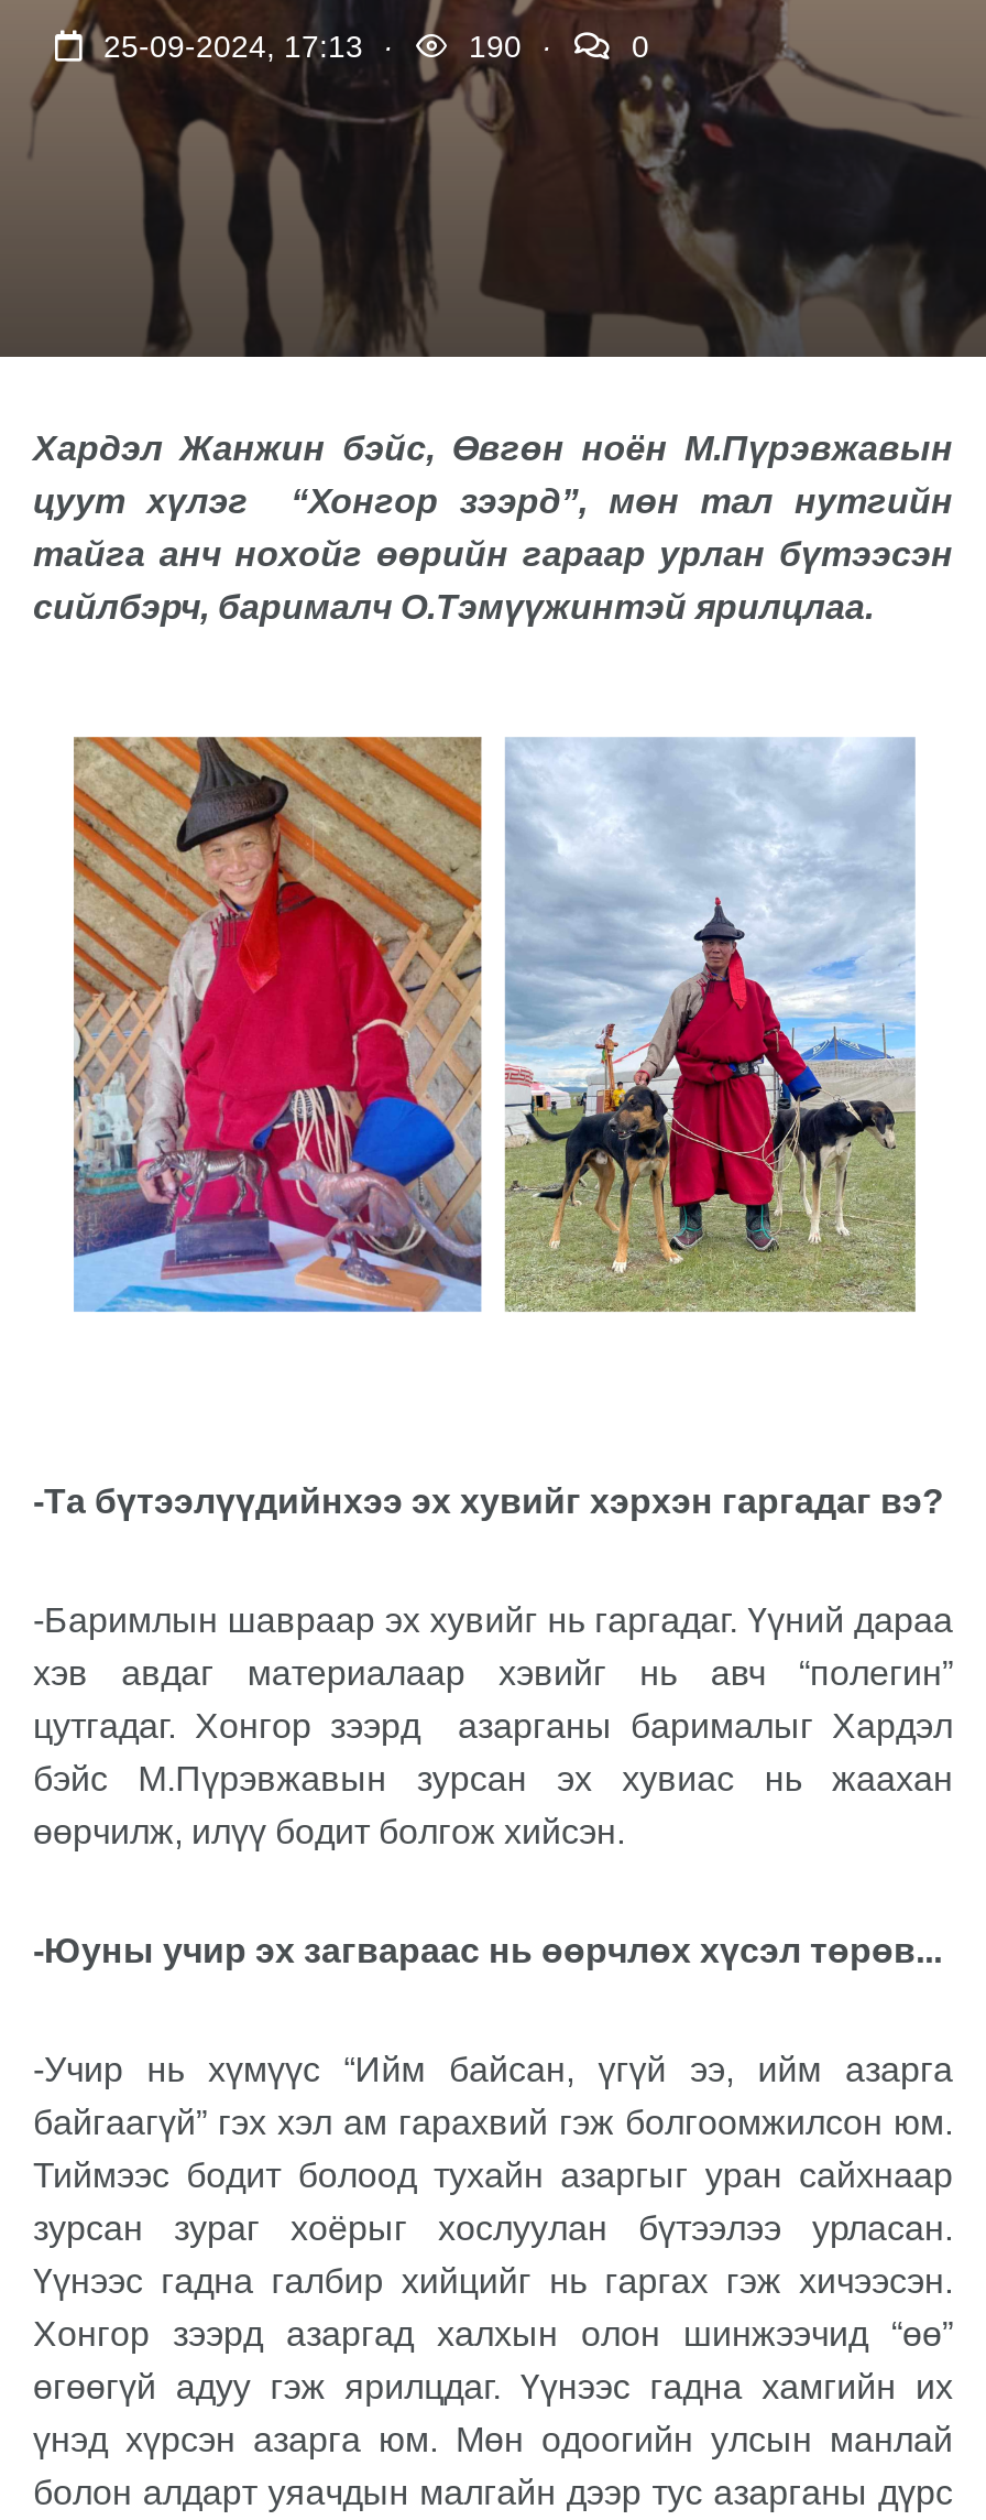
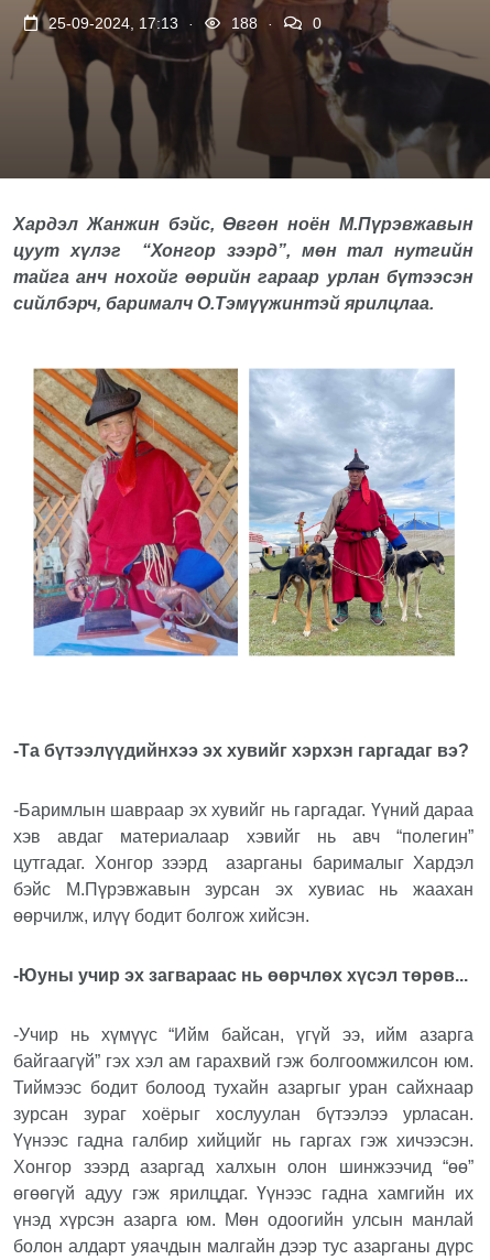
- 190
+ 188
